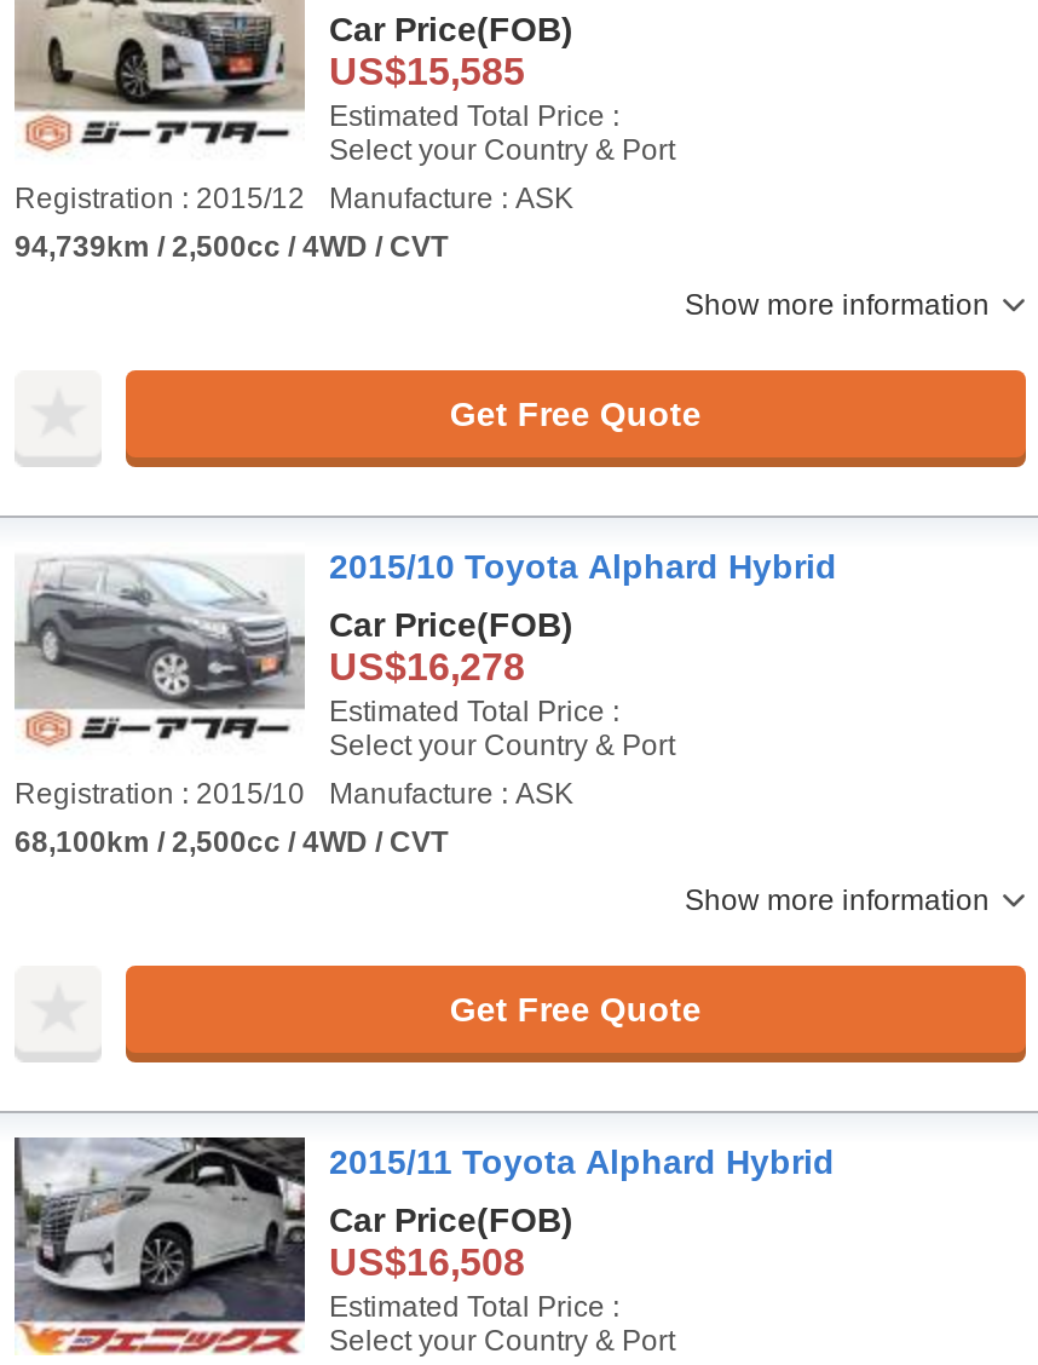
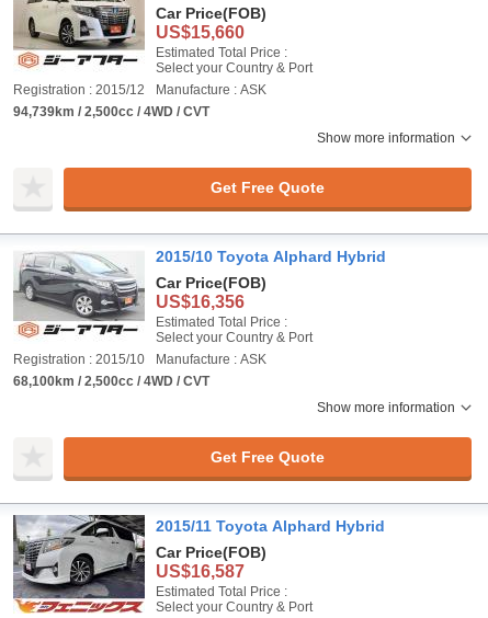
- US$15,585
+ US$15,660

- US$16,278
+ US$16,356

- US$16,508
+ US$16,587
